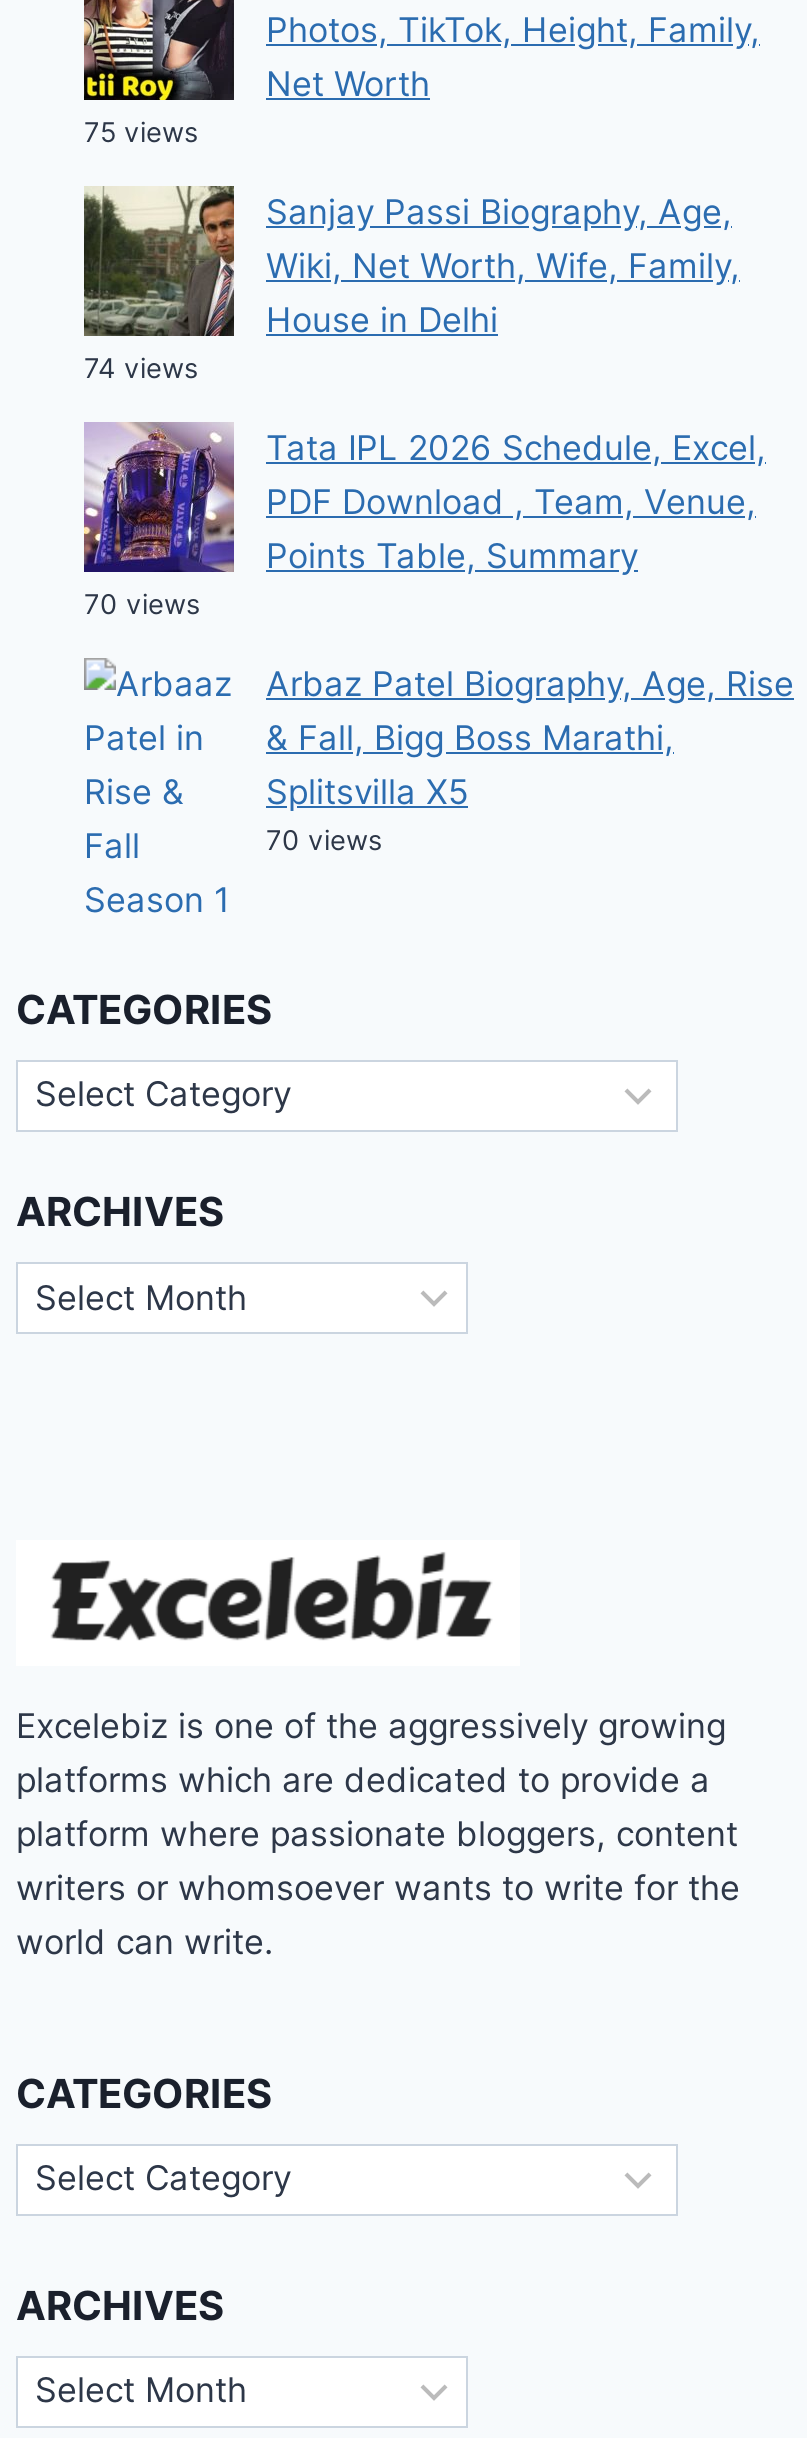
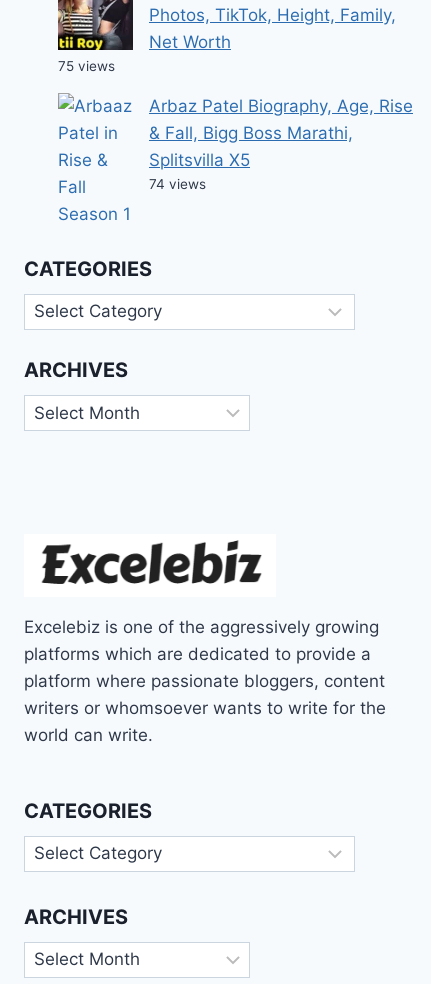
- [image]
- Sanjay Passi Biography, Age,
- Wiki, Net Worth, Wife, Family,
- House in Delhi
- 74 views
- Tata IPL 2026 Schedule, Excel,
- PDF Download , Team, Venue,
- Points Table, Summary
- 70 views

- [image]

- 70 views
+ 74 views
